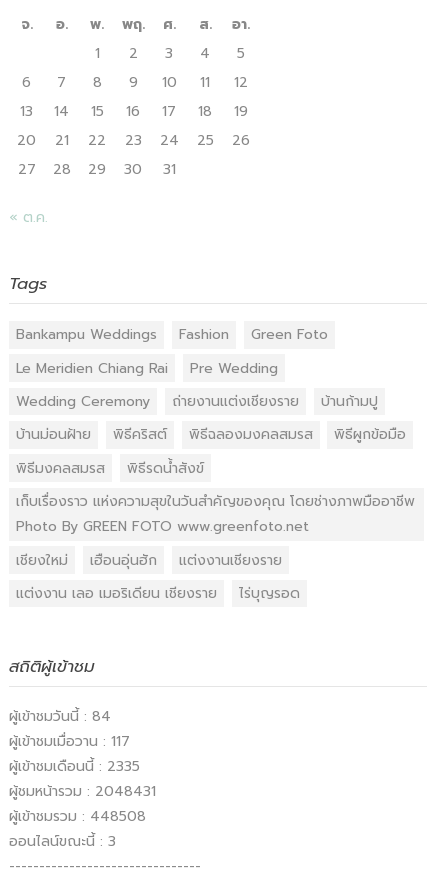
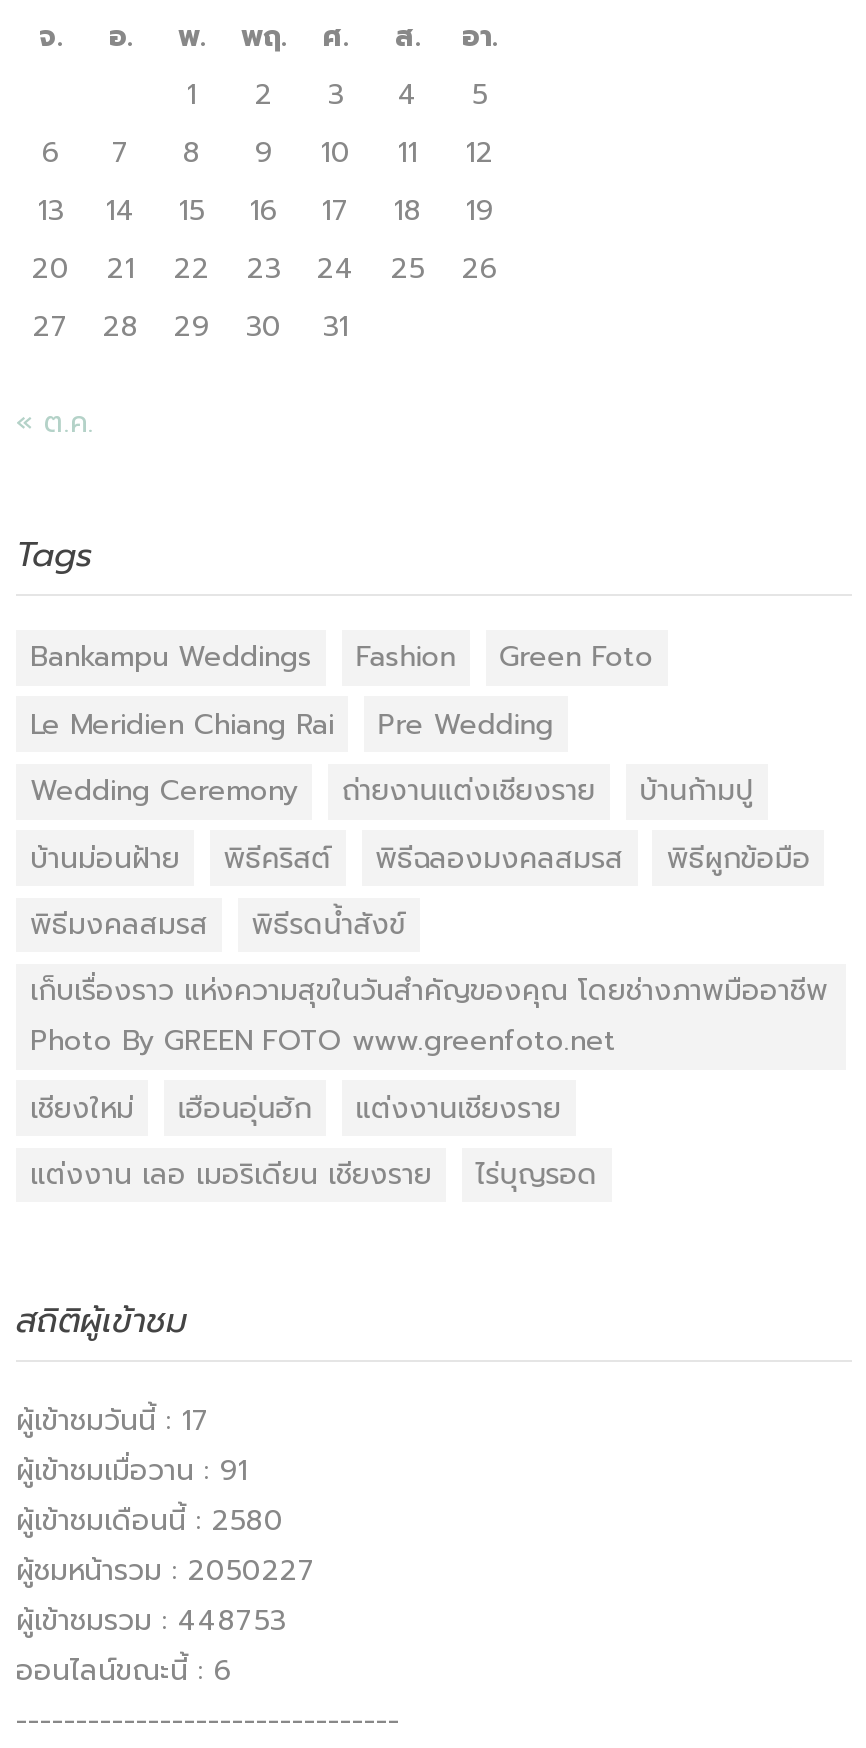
- ผู้เข้าชมวันนี้ : 84
+ ผู้เข้าชมวันนี้ : 17

- ผู้เข้าชมเมื่อวาน : 117
+ ผู้เข้าชมเมื่อวาน : 91

- ผู้เข้าชมเดือนนี้ : 2335
+ ผู้เข้าชมเดือนนี้ : 2580

- ผู้ชมหน้ารวม : 2048431
+ ผู้ชมหน้ารวม : 2050227

- ผู้เข้าชมรวม : 448508
+ ผู้เข้าชมรวม : 448753

- ออนไลน์ขณะนี้ : 3
+ ออนไลน์ขณะนี้ : 6
